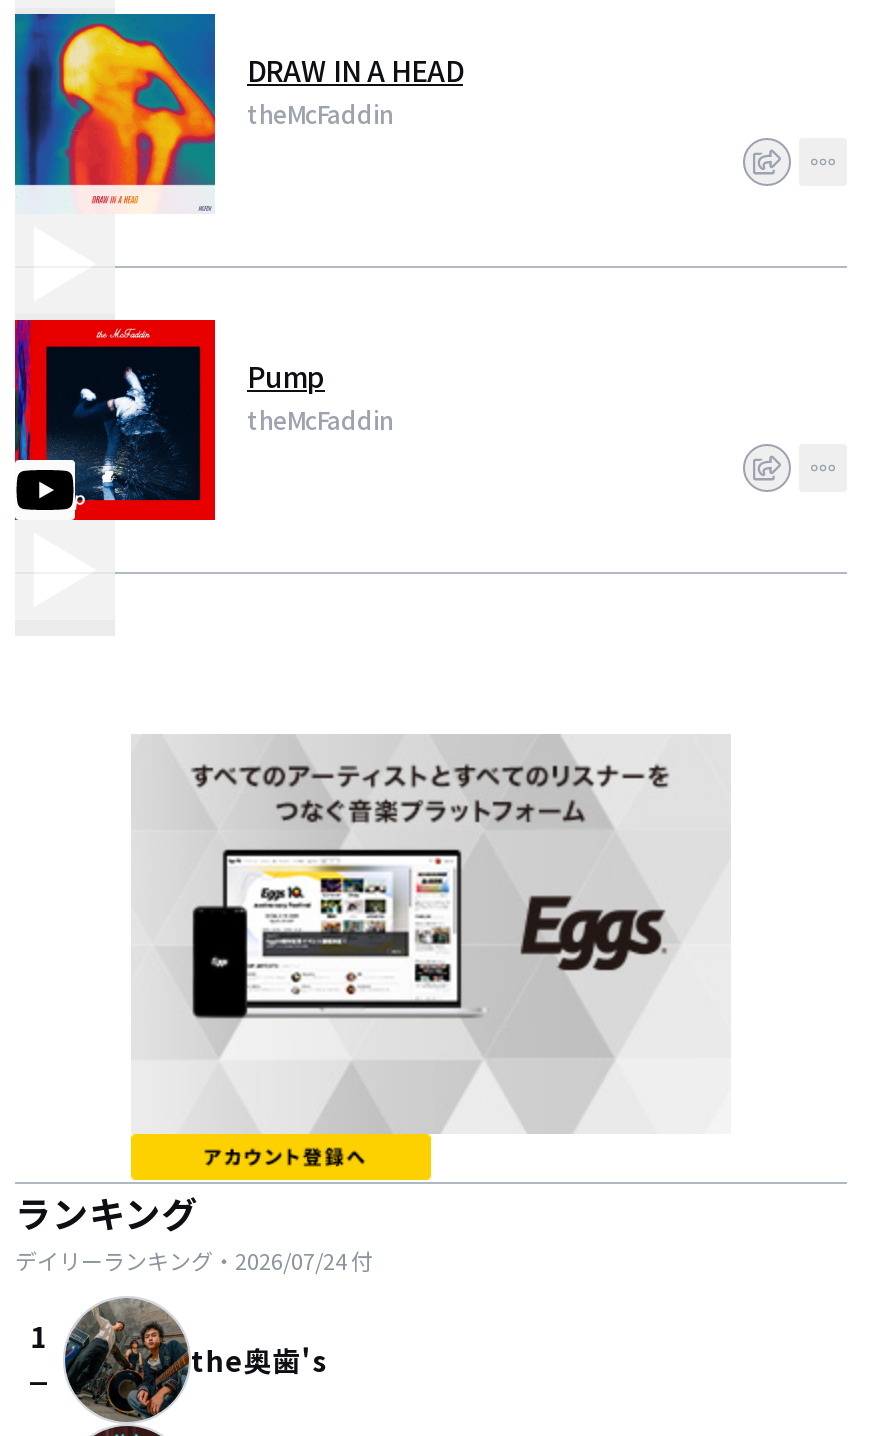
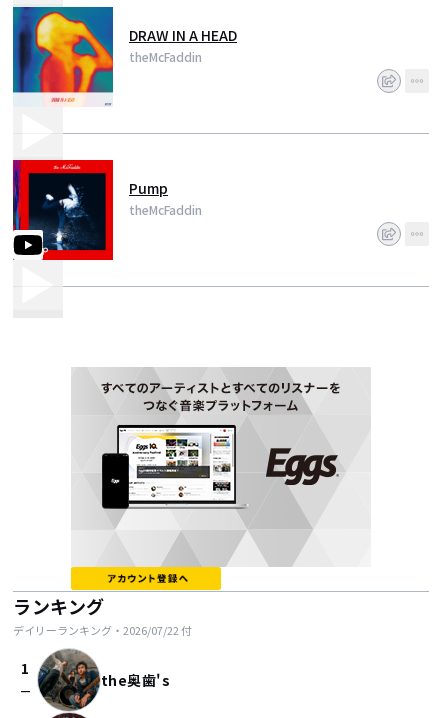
- デイリーランキング・2026/07/24付
+ デイリーランキング・2026/07/22付
